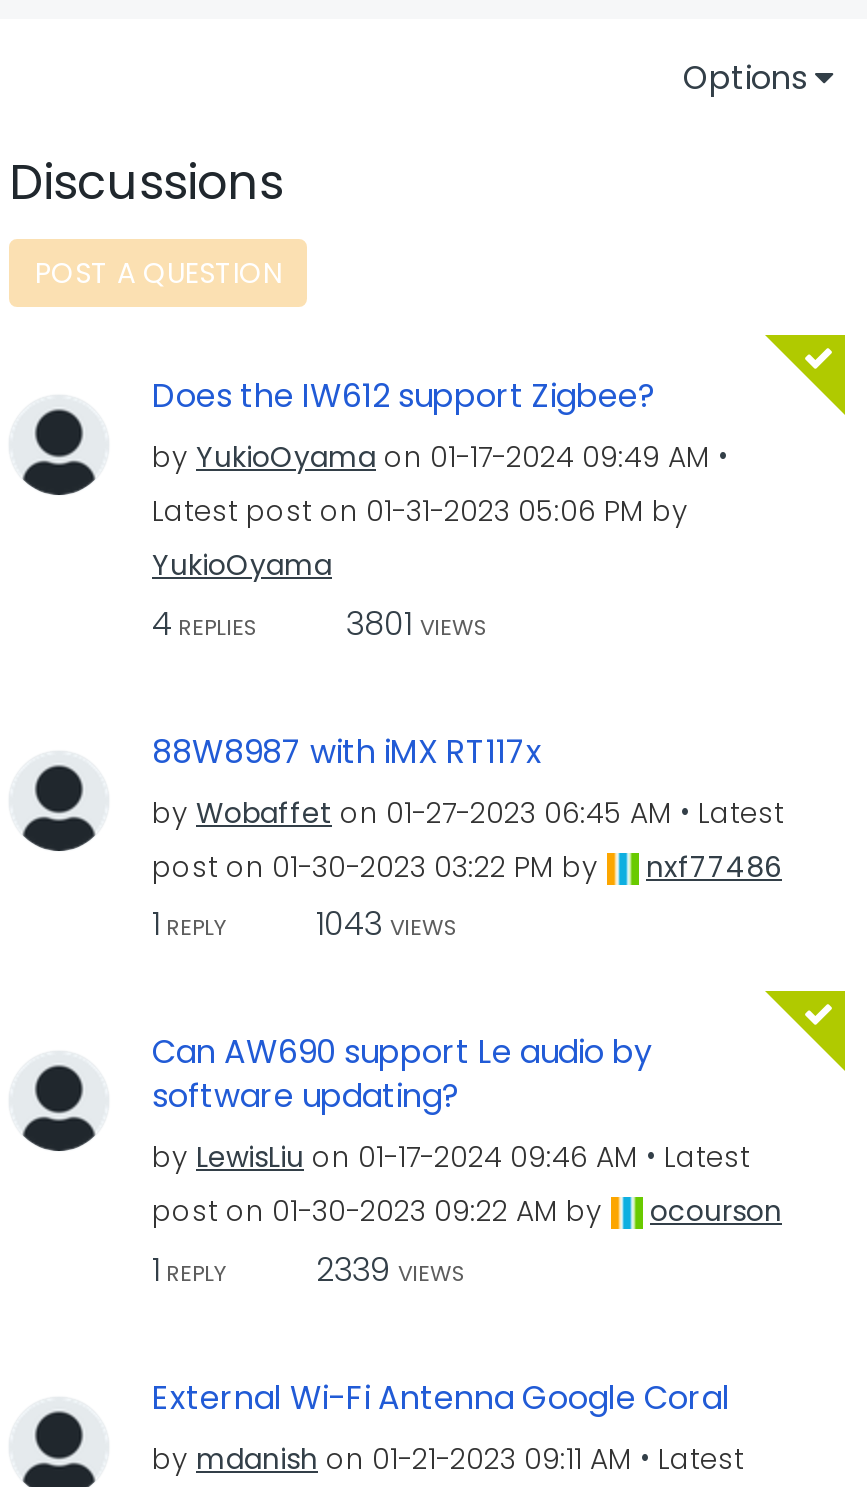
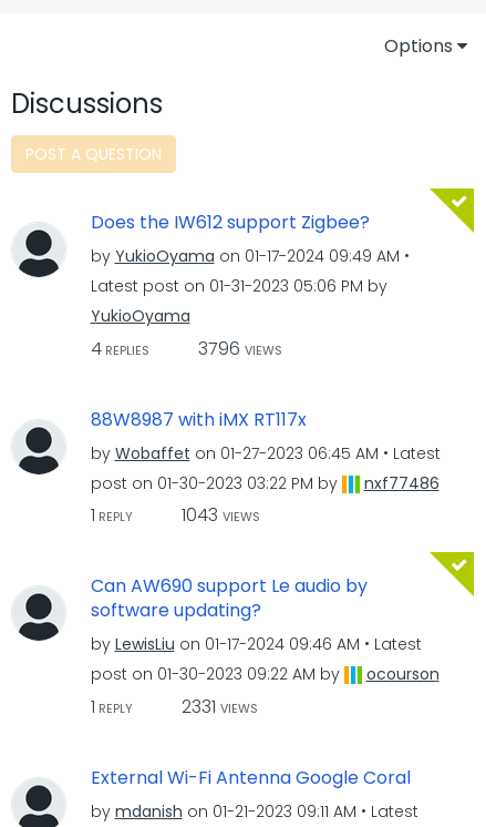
- 4 REPLIES 3801 VIEWS
+ 4 REPLIES 3796 VIEWS

- 1 REPLY 2339 VIEWS
+ 1 REPLY 2331 VIEWS
